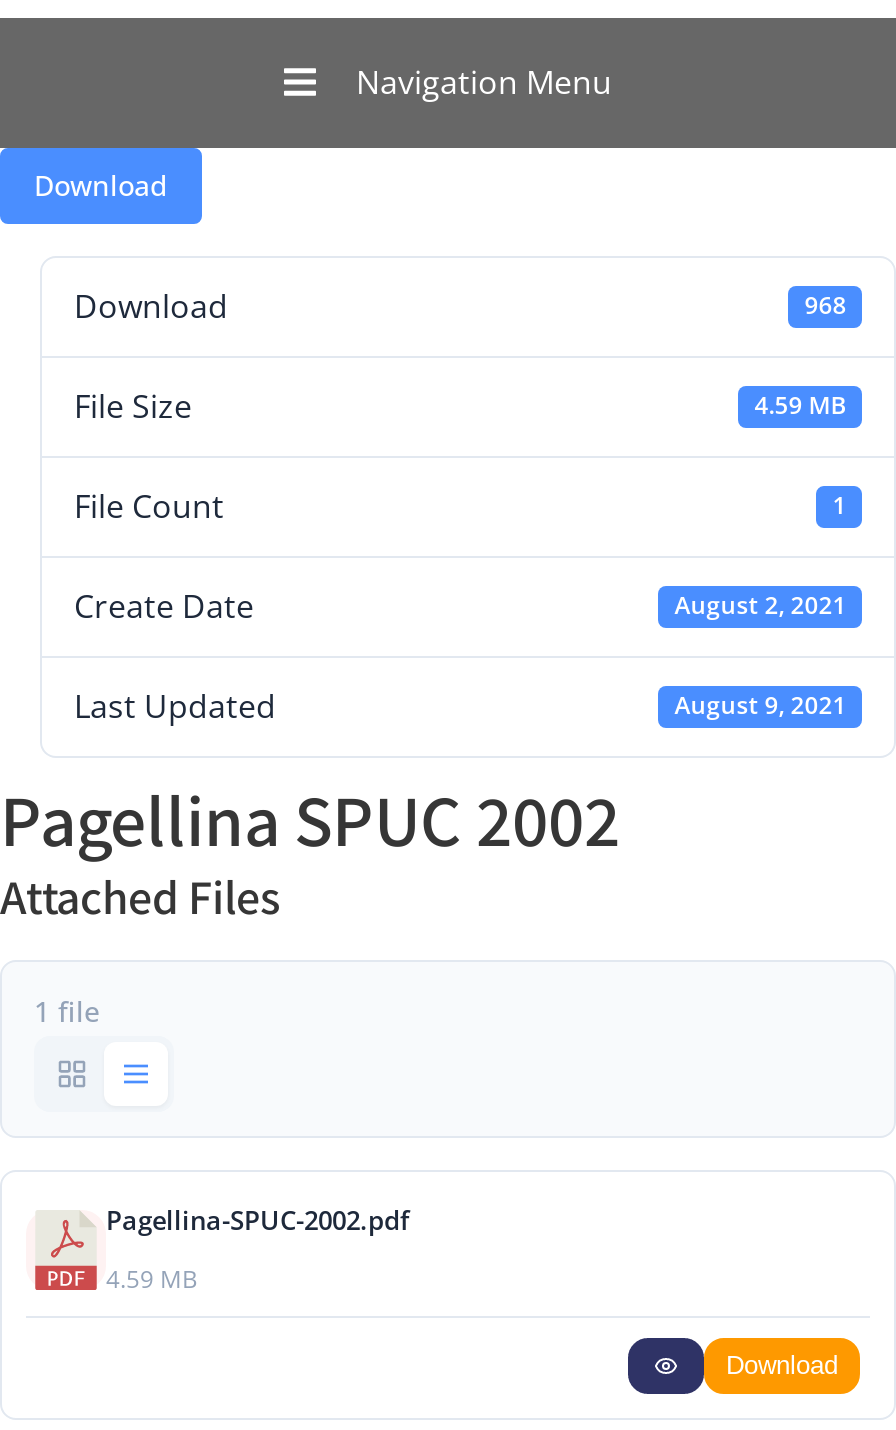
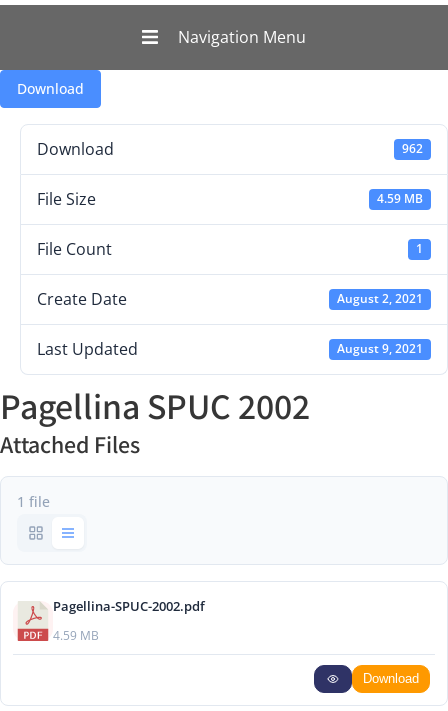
- 968
+ 962
